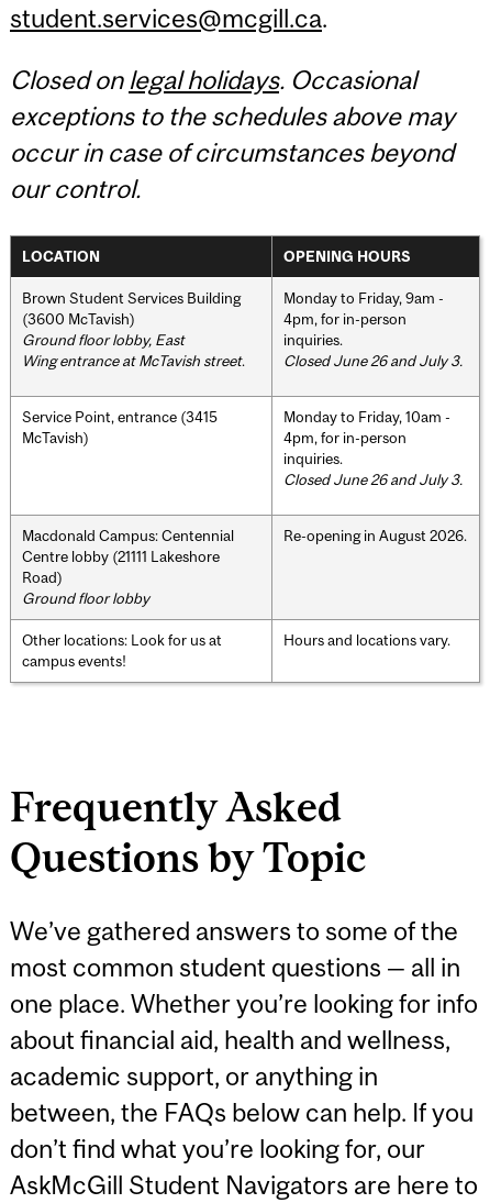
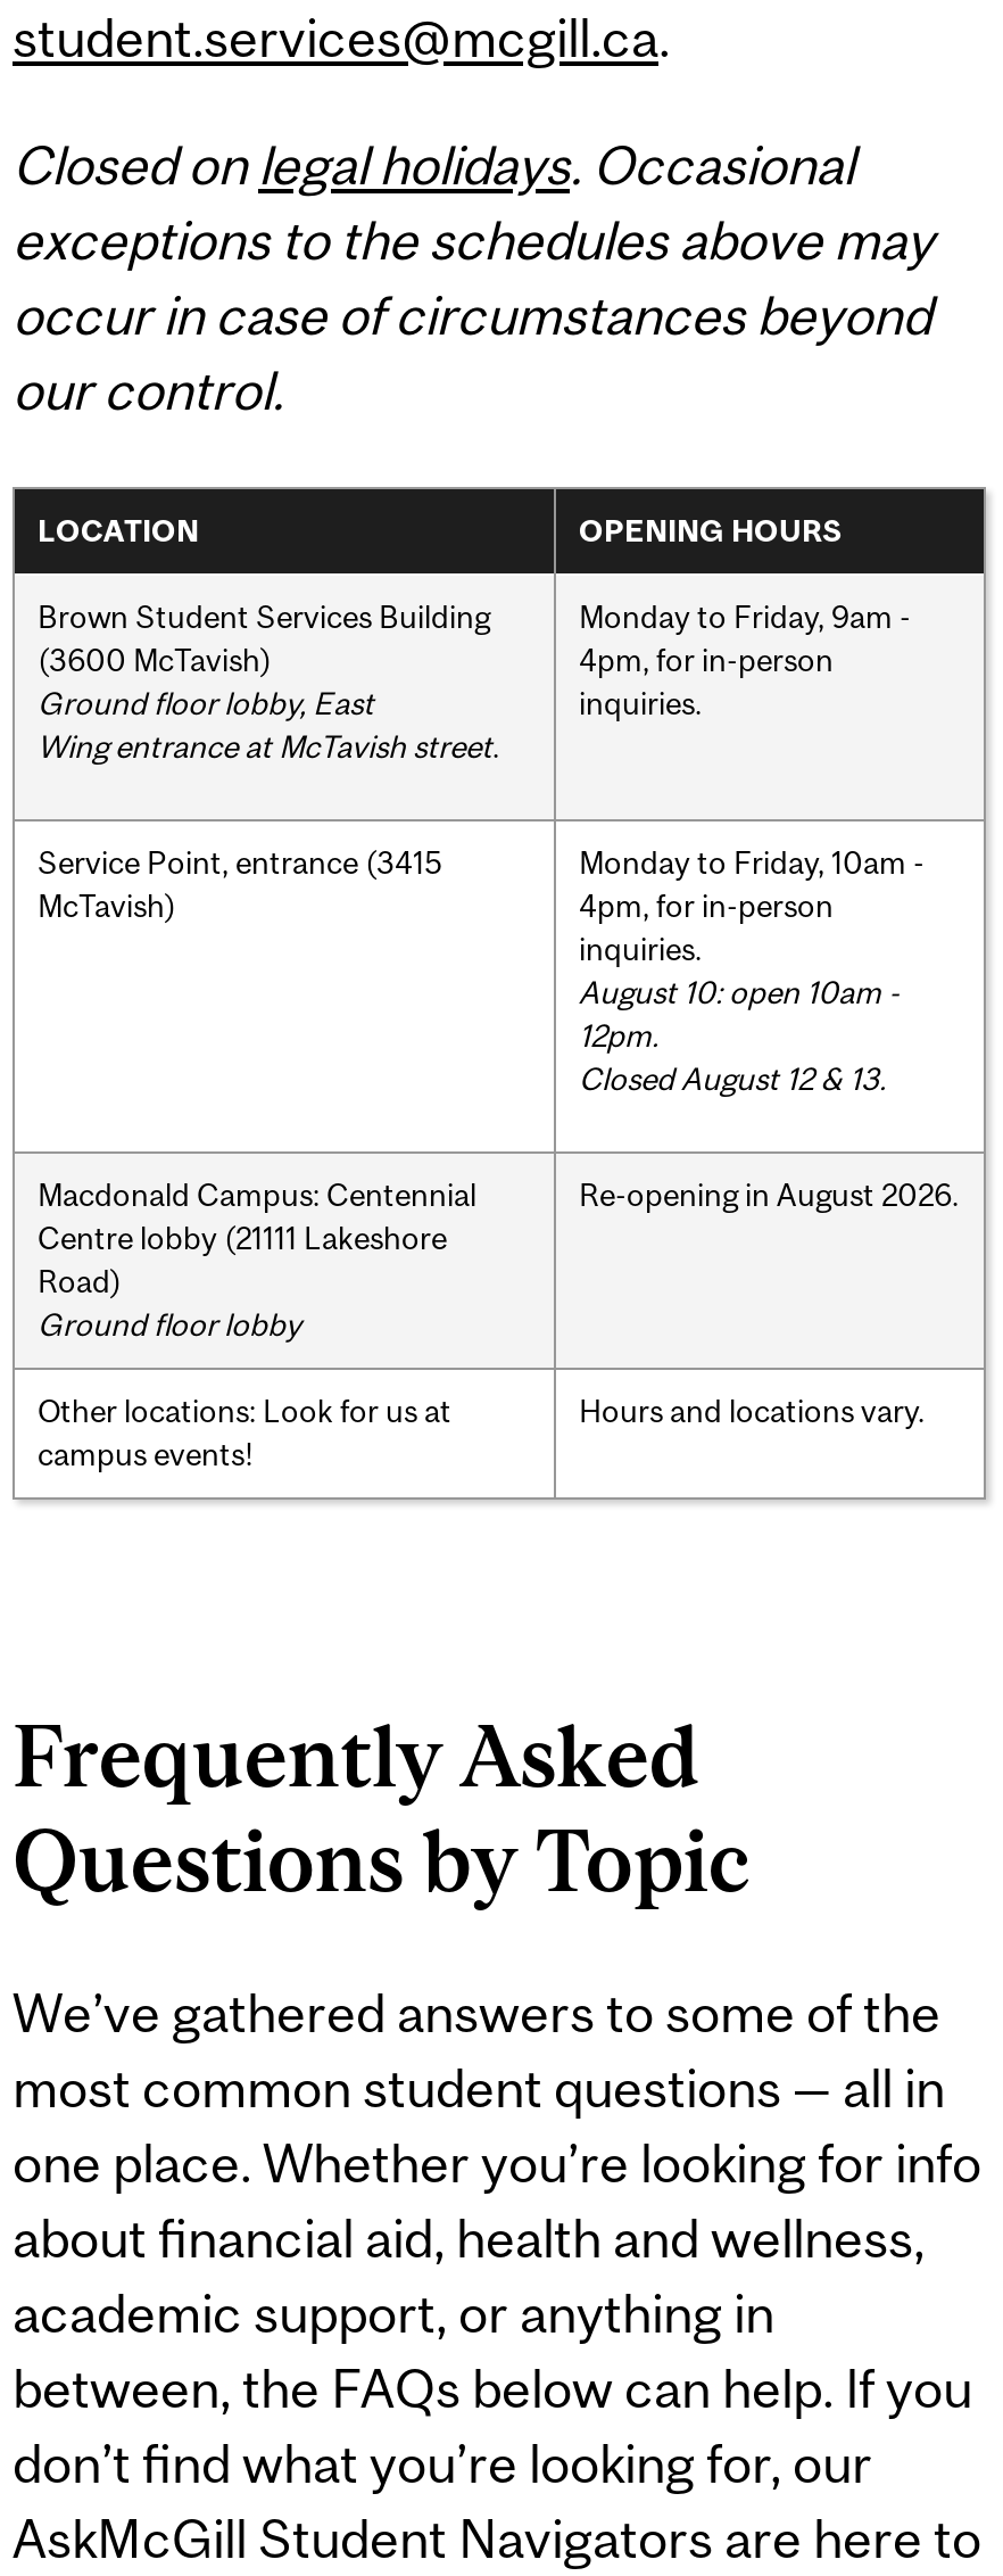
- Closed June 26 and July 3.

- Closed June 26 and July 3.
+ August 10: open 10am -
+ 12pm.
+ Closed August 12 & 13.
